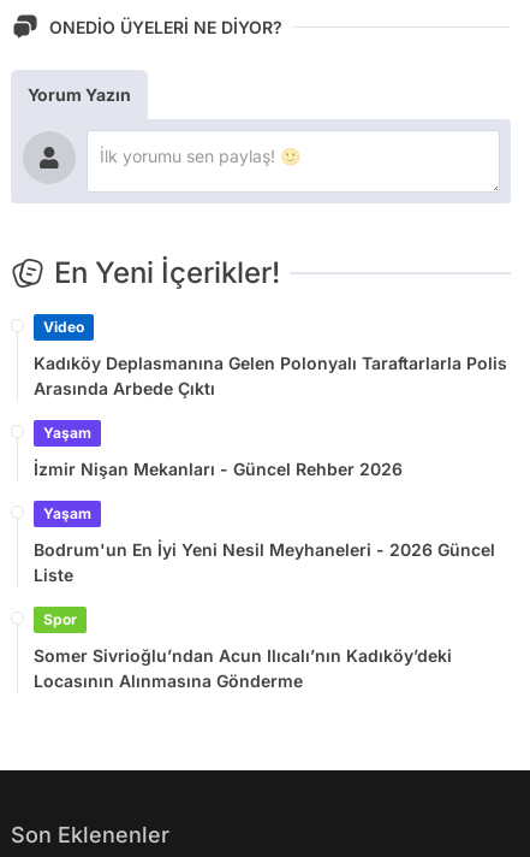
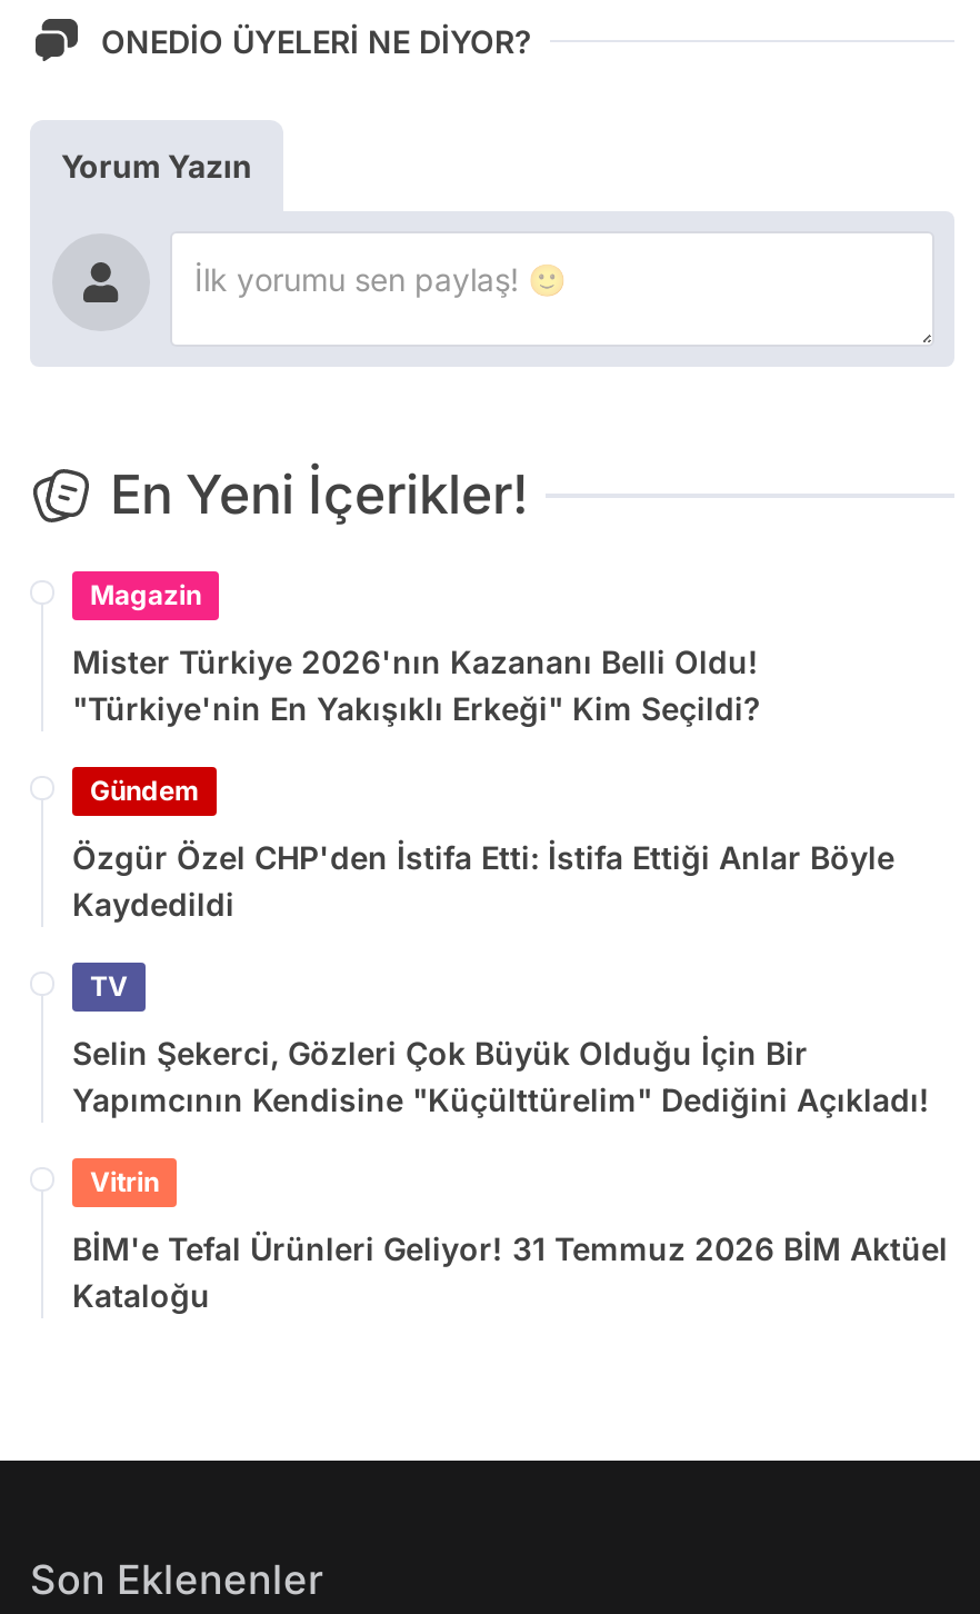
- Video
+ Magazin

- Kadıköy Deplasmanına Gelen Polonyalı Taraftarlarla Polis
- Arasında Arbede Çıktı
+ Mister Türkiye 2026'nın Kazananı Belli Oldu!
+ "Türkiye'nin En Yakışıklı Erkeği" Kim Seçildi?

- Yaşam
+ Gündem

- İzmir Nişan Mekanları - Güncel Rehber 2026
+ Özgür Özel CHP'den İstifa Etti: İstifa Ettiği Anlar Böyle
+ Kaydedildi

- Yaşam
+ TV

- Bodrum'un En İyi Yeni Nesil Meyhaneleri - 2026 Güncel
- Liste
+ Selin Şekerci, Gözleri Çok Büyük Olduğu İçin Bir
+ Yapımcının Kendisine "Küçülttürelim" Dediğini Açıkladı!

- Spor
+ Vitrin

- Somer Sivrioğlu’ndan Acun Ilıcalı’nın Kadıköy’deki
- Locasının Alınmasına Gönderme
+ BİM'e Tefal Ürünleri Geliyor! 31 Temmuz 2026 BİM Aktüel
+ Kataloğu
